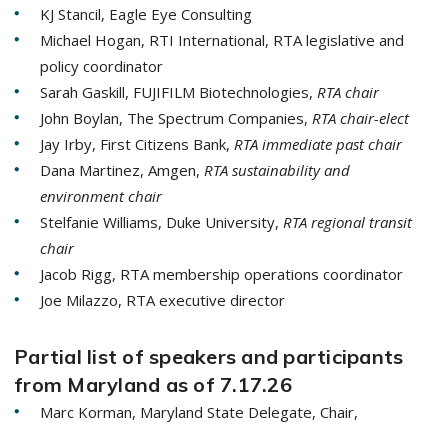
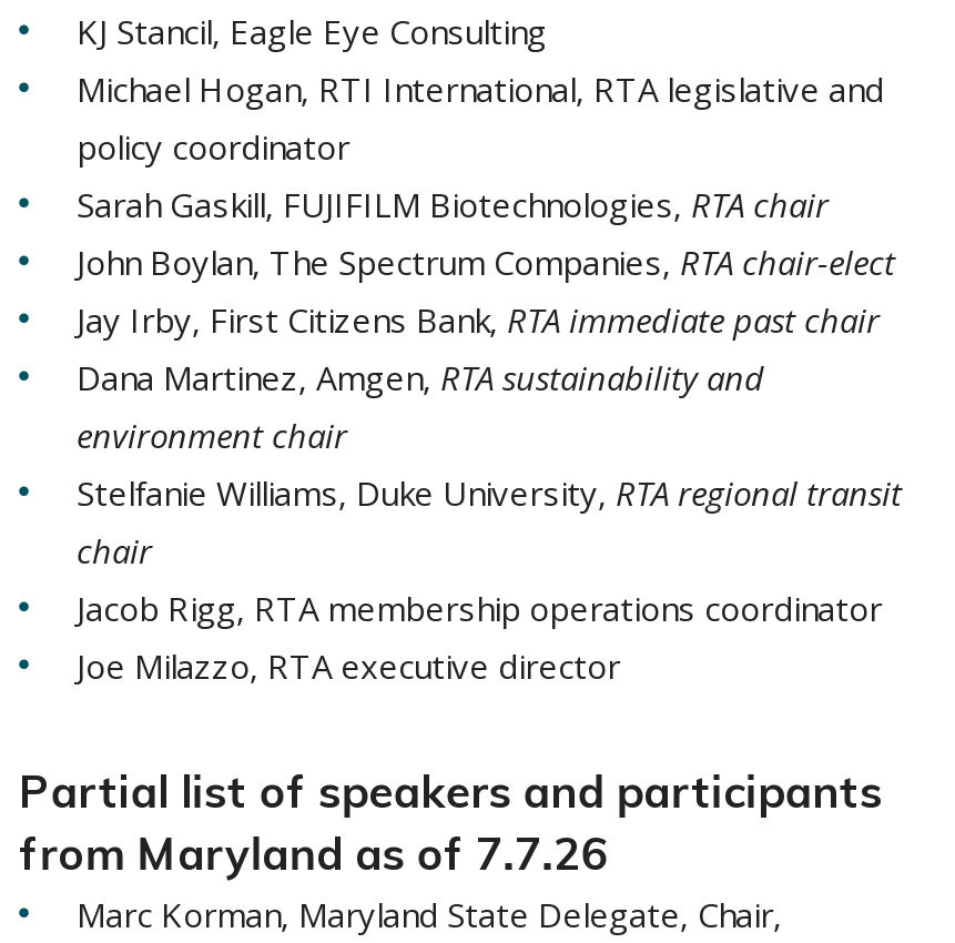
- from Maryland as of 7.17.26
+ from Maryland as of 7.7.26
